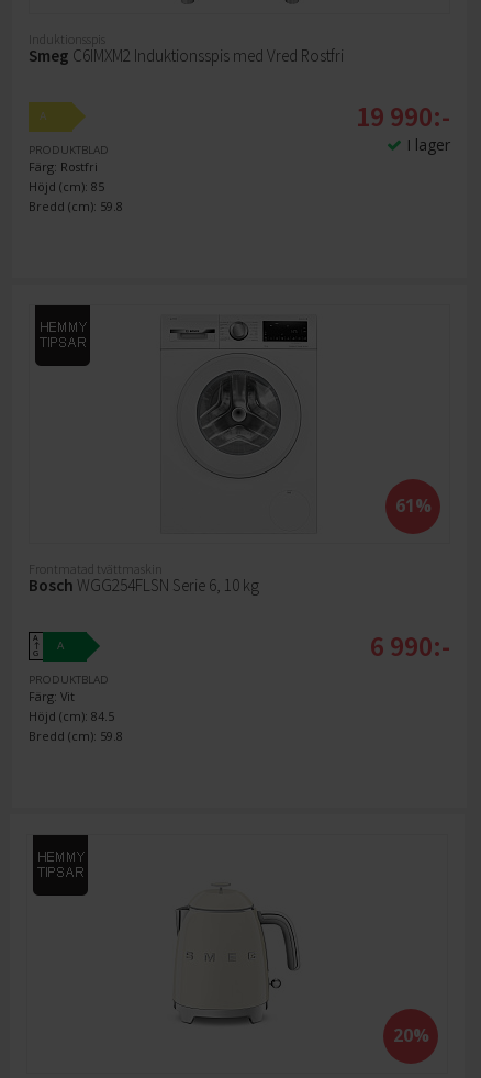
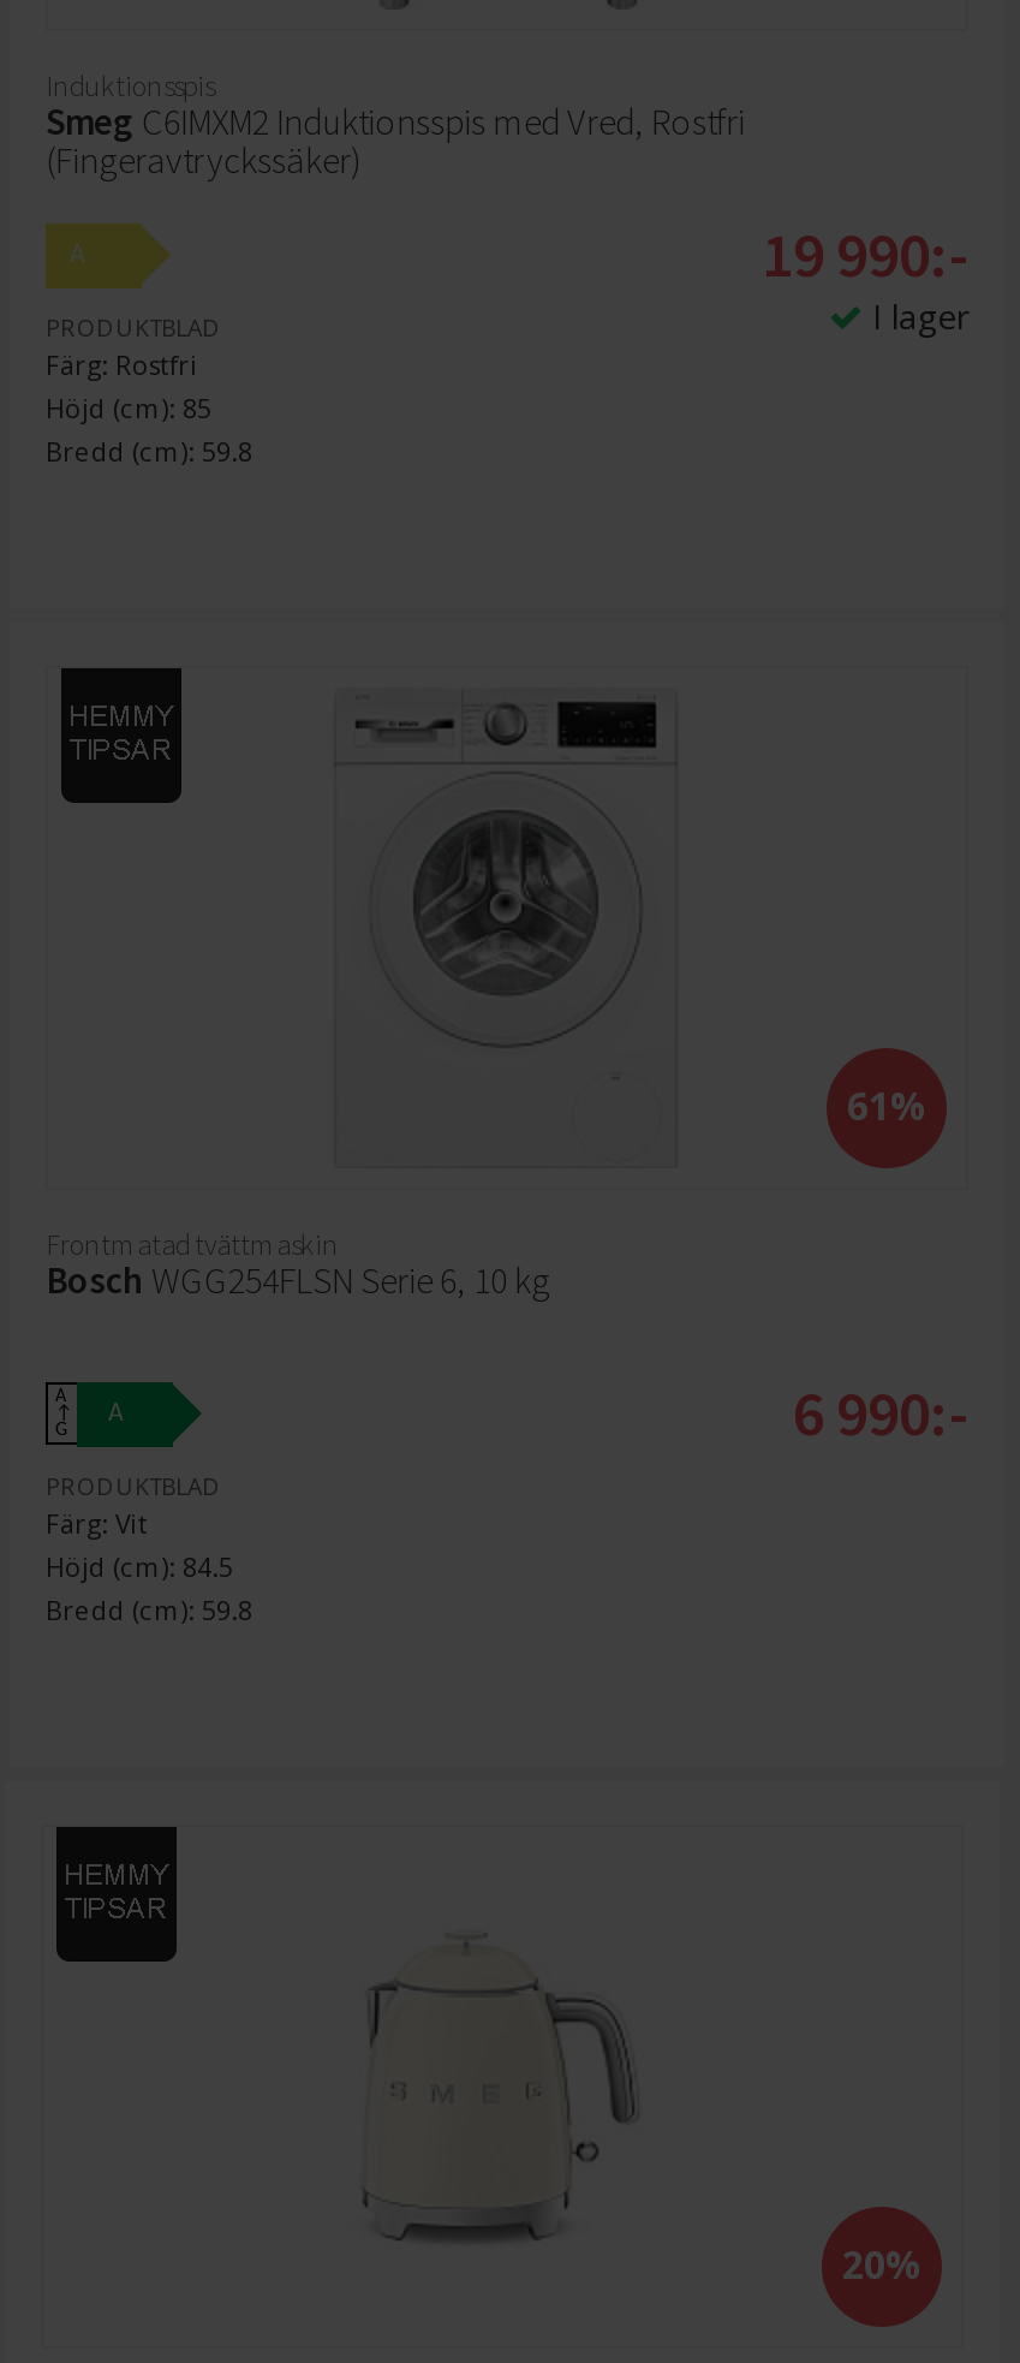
- Smeg C6IMXM2 Induktionsspis med Vred Rostfri
+ Smeg C6IMXM2 Induktionsspis med Vred, Rostfri
+ (Fingeravtryckssäker)
